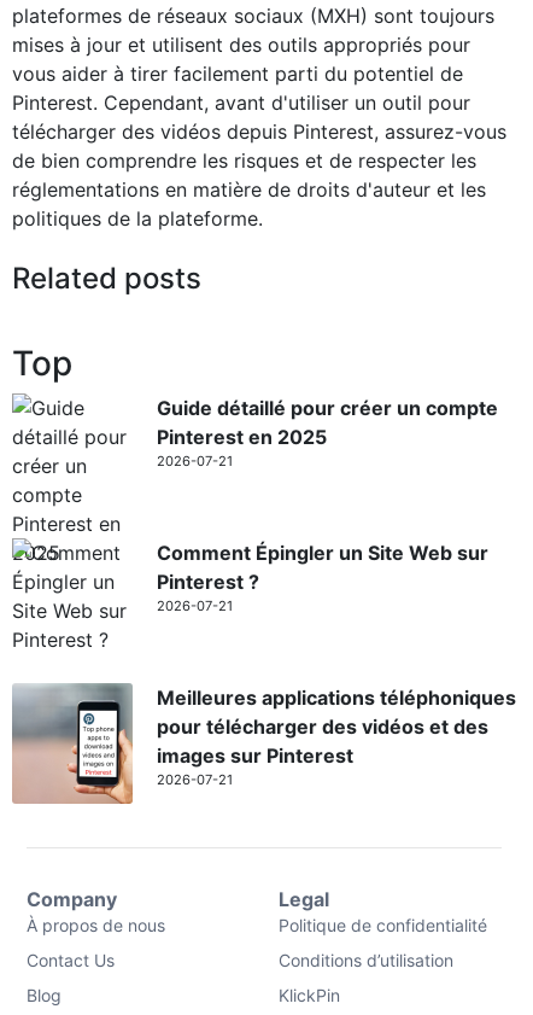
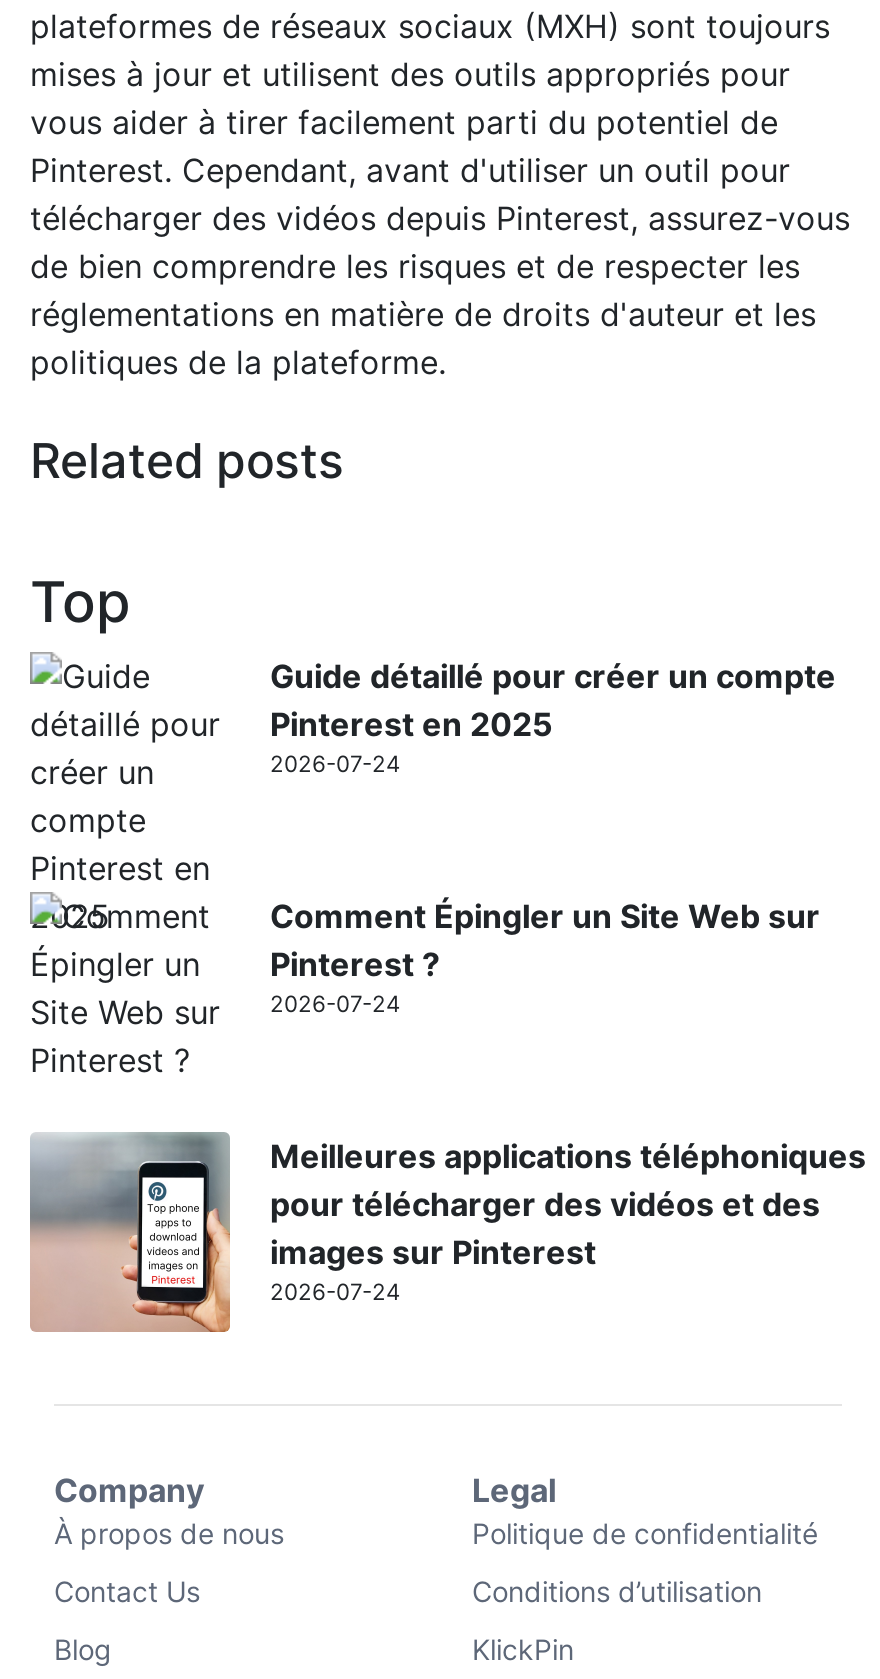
- 2026-07-21
+ 2026-07-24

- 2026-07-21
+ 2026-07-24

- 2026-07-21
+ 2026-07-24
